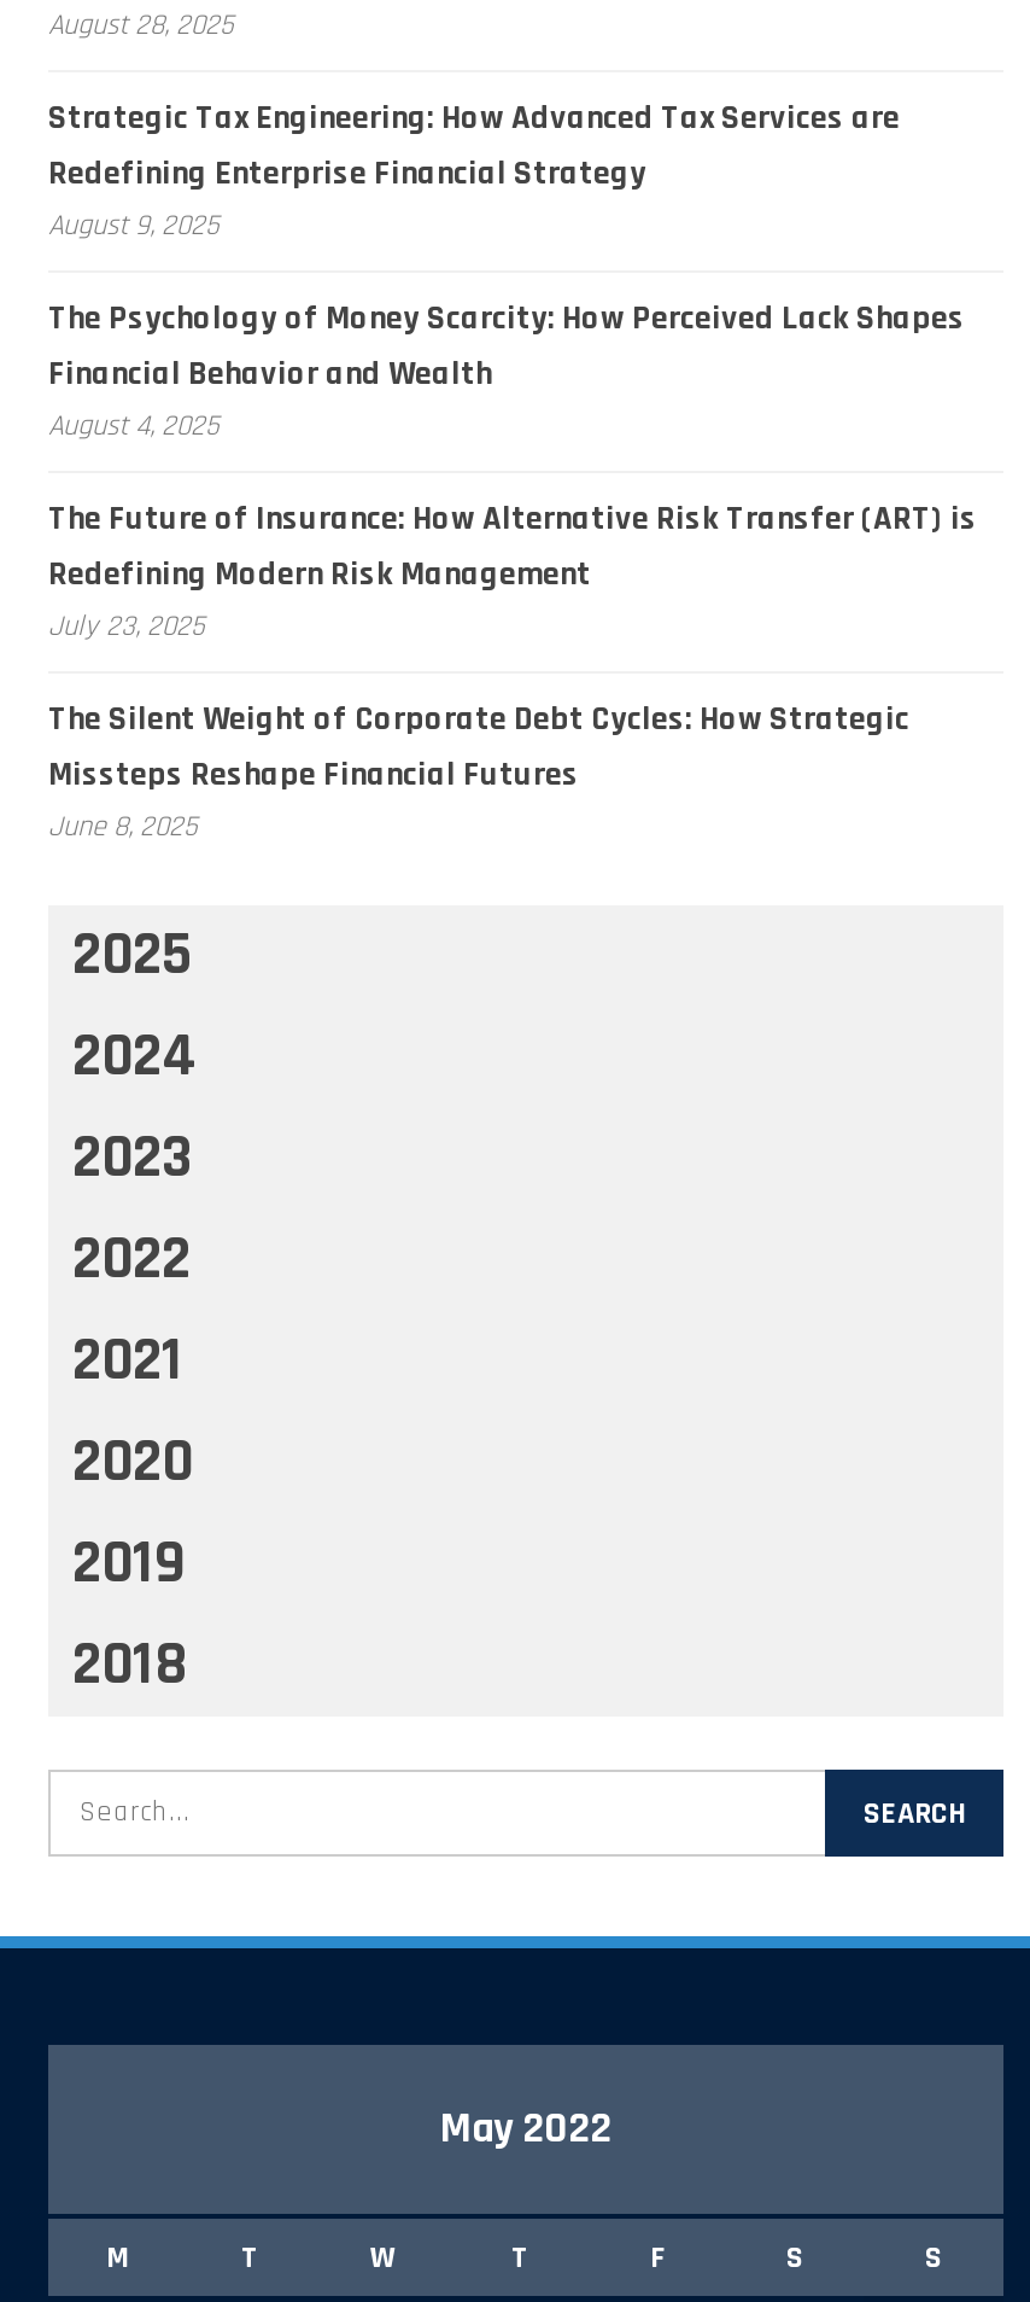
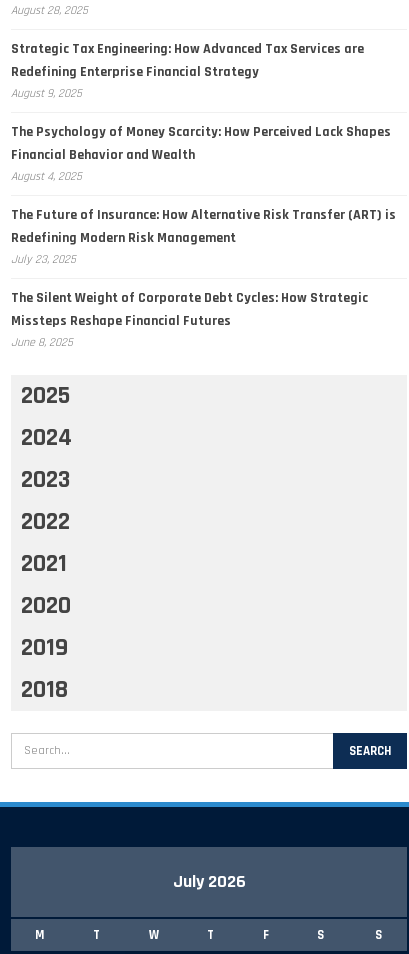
- May 2022
+ July 2026
